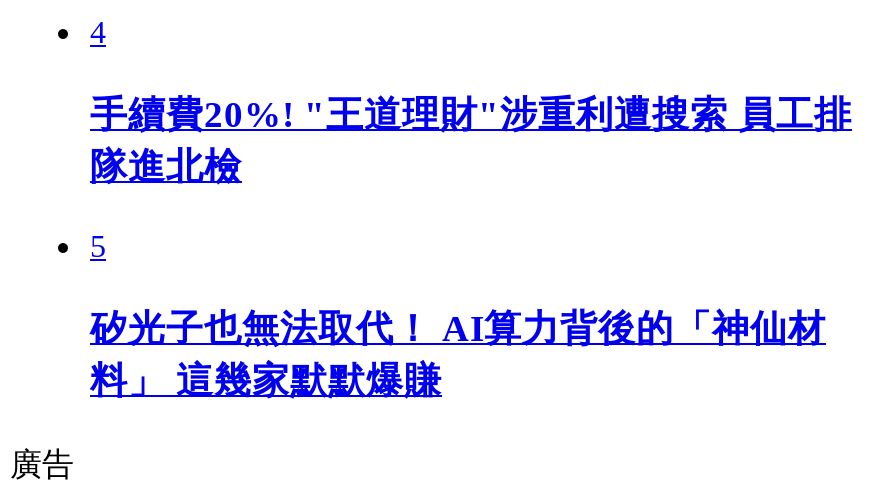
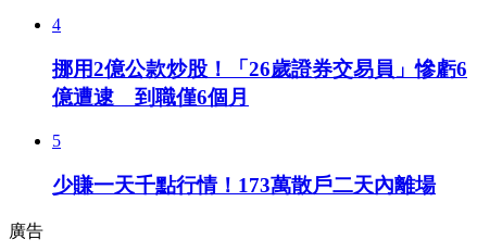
- 手續費20%! "王道理財"涉重利遭搜索 員工排
- 隊進北檢
+ 挪用2億公款炒股！「26歲證券交易員」慘虧6
+ 億遭逮 到職僅6個月

- 矽光子也無法取代！ AI算力背後的「神仙材
- 料」 這幾家默默爆賺
+ 少賺一天千點行情！173萬散戶二天內離場
